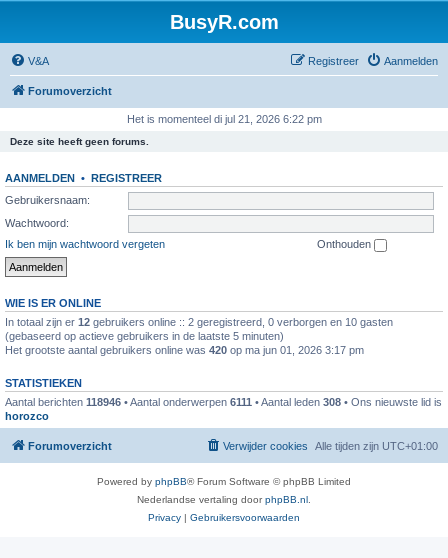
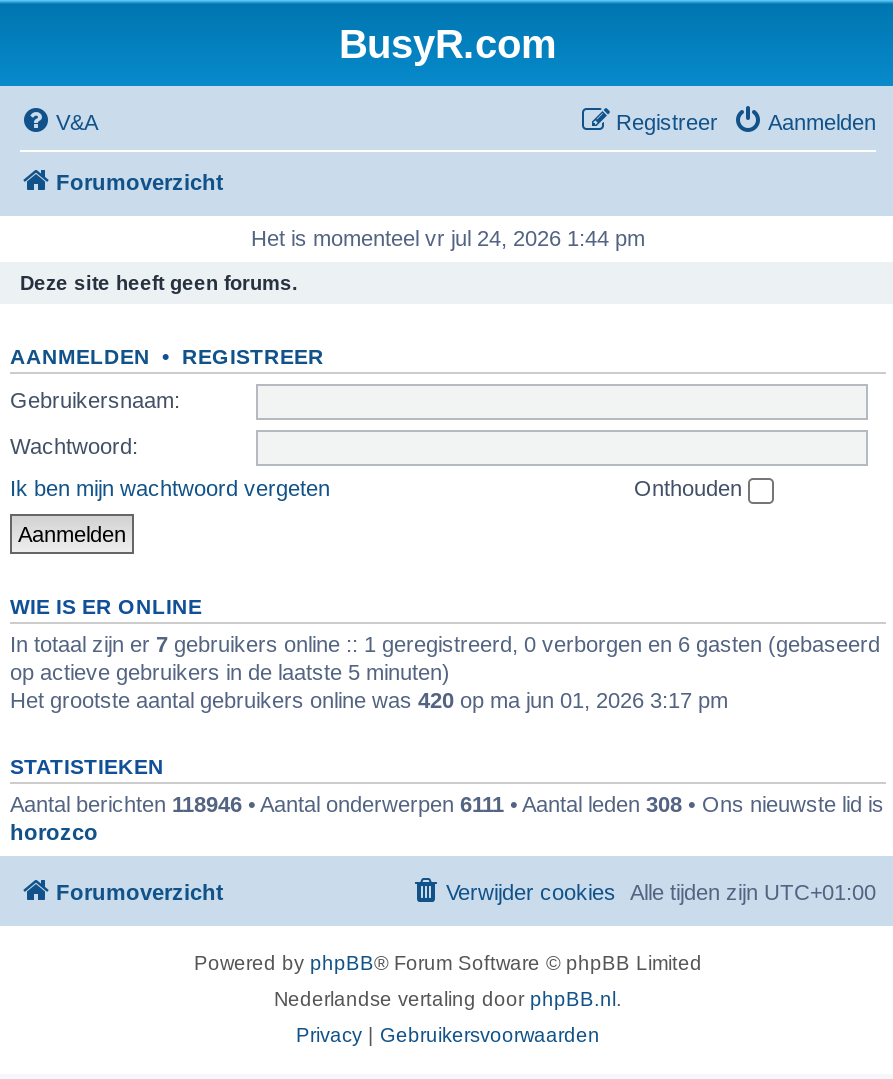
- Het is momenteel di jul 21, 2026 6:22 pm
+ Het is momenteel vr jul 24, 2026 1:44 pm

- In totaal zijn er 12 gebruikers online :: 2 geregistreerd, 0 verborgen en 10 gasten
- (gebaseerd op actieve gebruikers in de laatste 5 minuten)
+ In totaal zijn er 7 gebruikers online :: 1 geregistreerd, 0 verborgen en 6 gasten (gebaseerd
+ op actieve gebruikers in de laatste 5 minuten)
